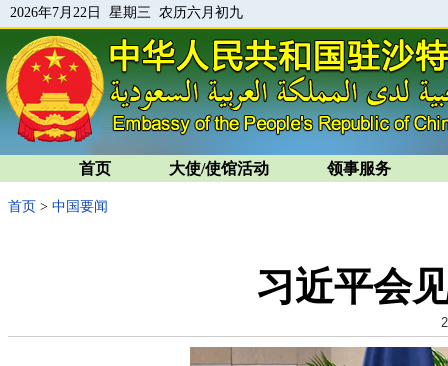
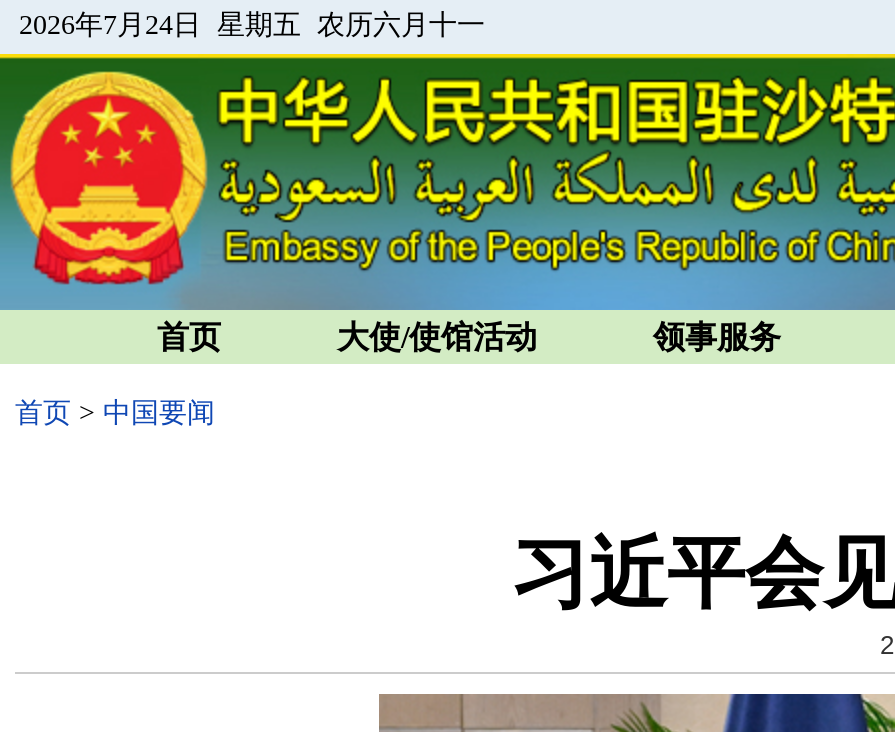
- 2026年7月22日 星期三 农历六月初九
+ 2026年7月24日 星期五 农历六月十一
